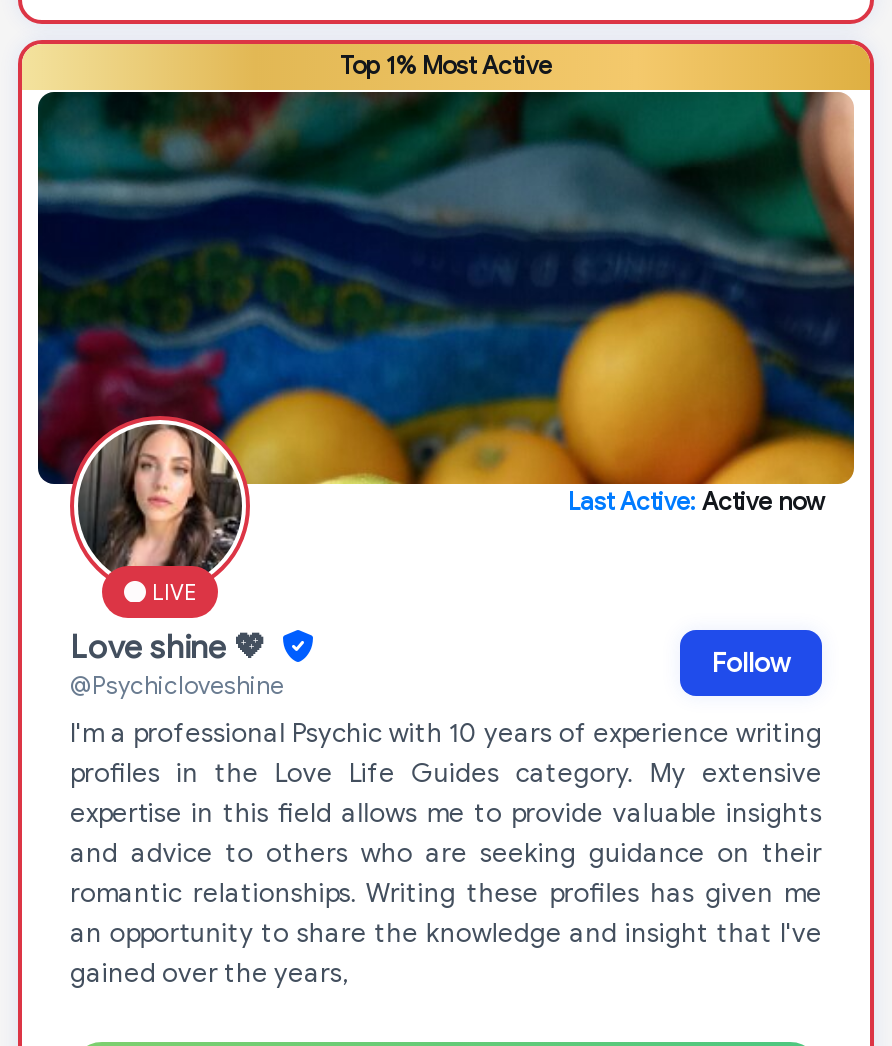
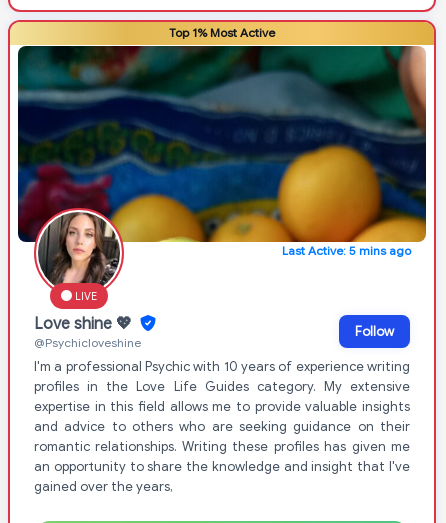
- Last Active: Active now
+ Last Active: 5 mins ago
